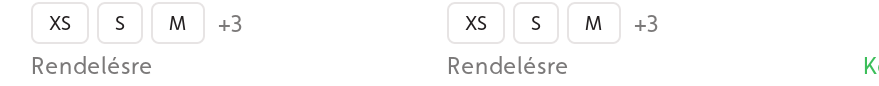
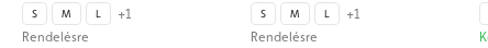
- XS

- +3
+ L
+ +1

- XS

- +3
+ L
+ +1
